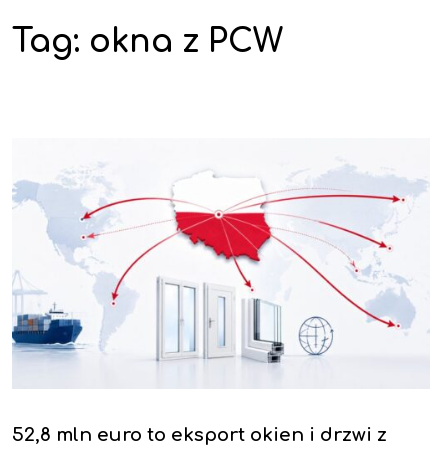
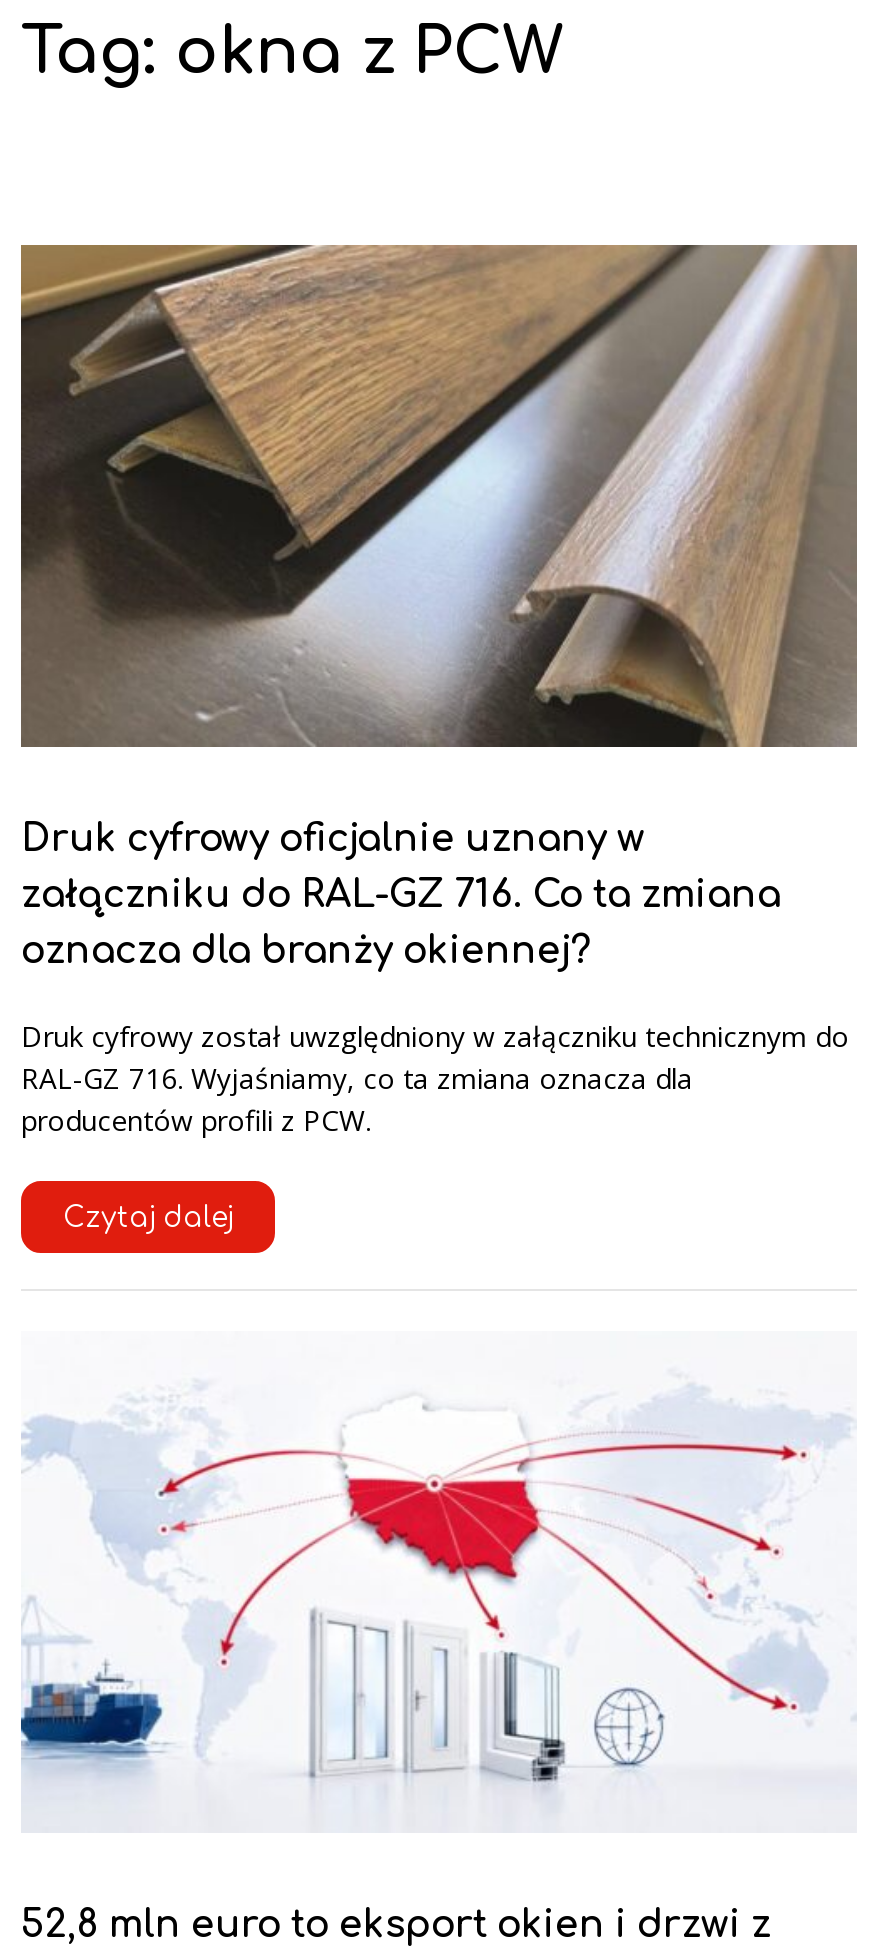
+ [image]
+ Druk cyfrowy oficjalnie uznany w
+ załączniku do RAL-GZ 716. Co ta zmiana
+ oznacza dla branży okiennej?
+ Druk cyfrowy został uwzględniony w załączniku technicznym do
+ RAL-GZ 716. Wyjaśniamy, co ta zmiana oznacza dla
+ producentów profili z PCW.
+ Czytaj dalej
